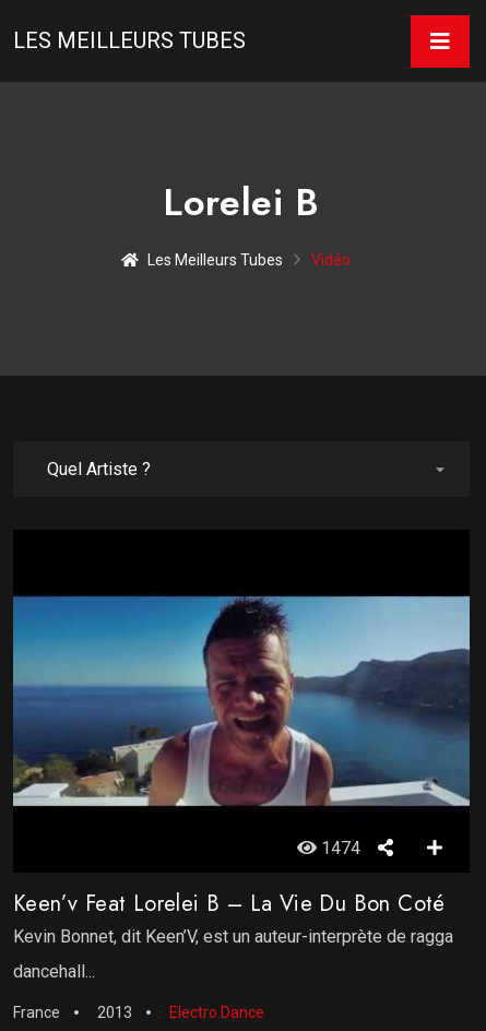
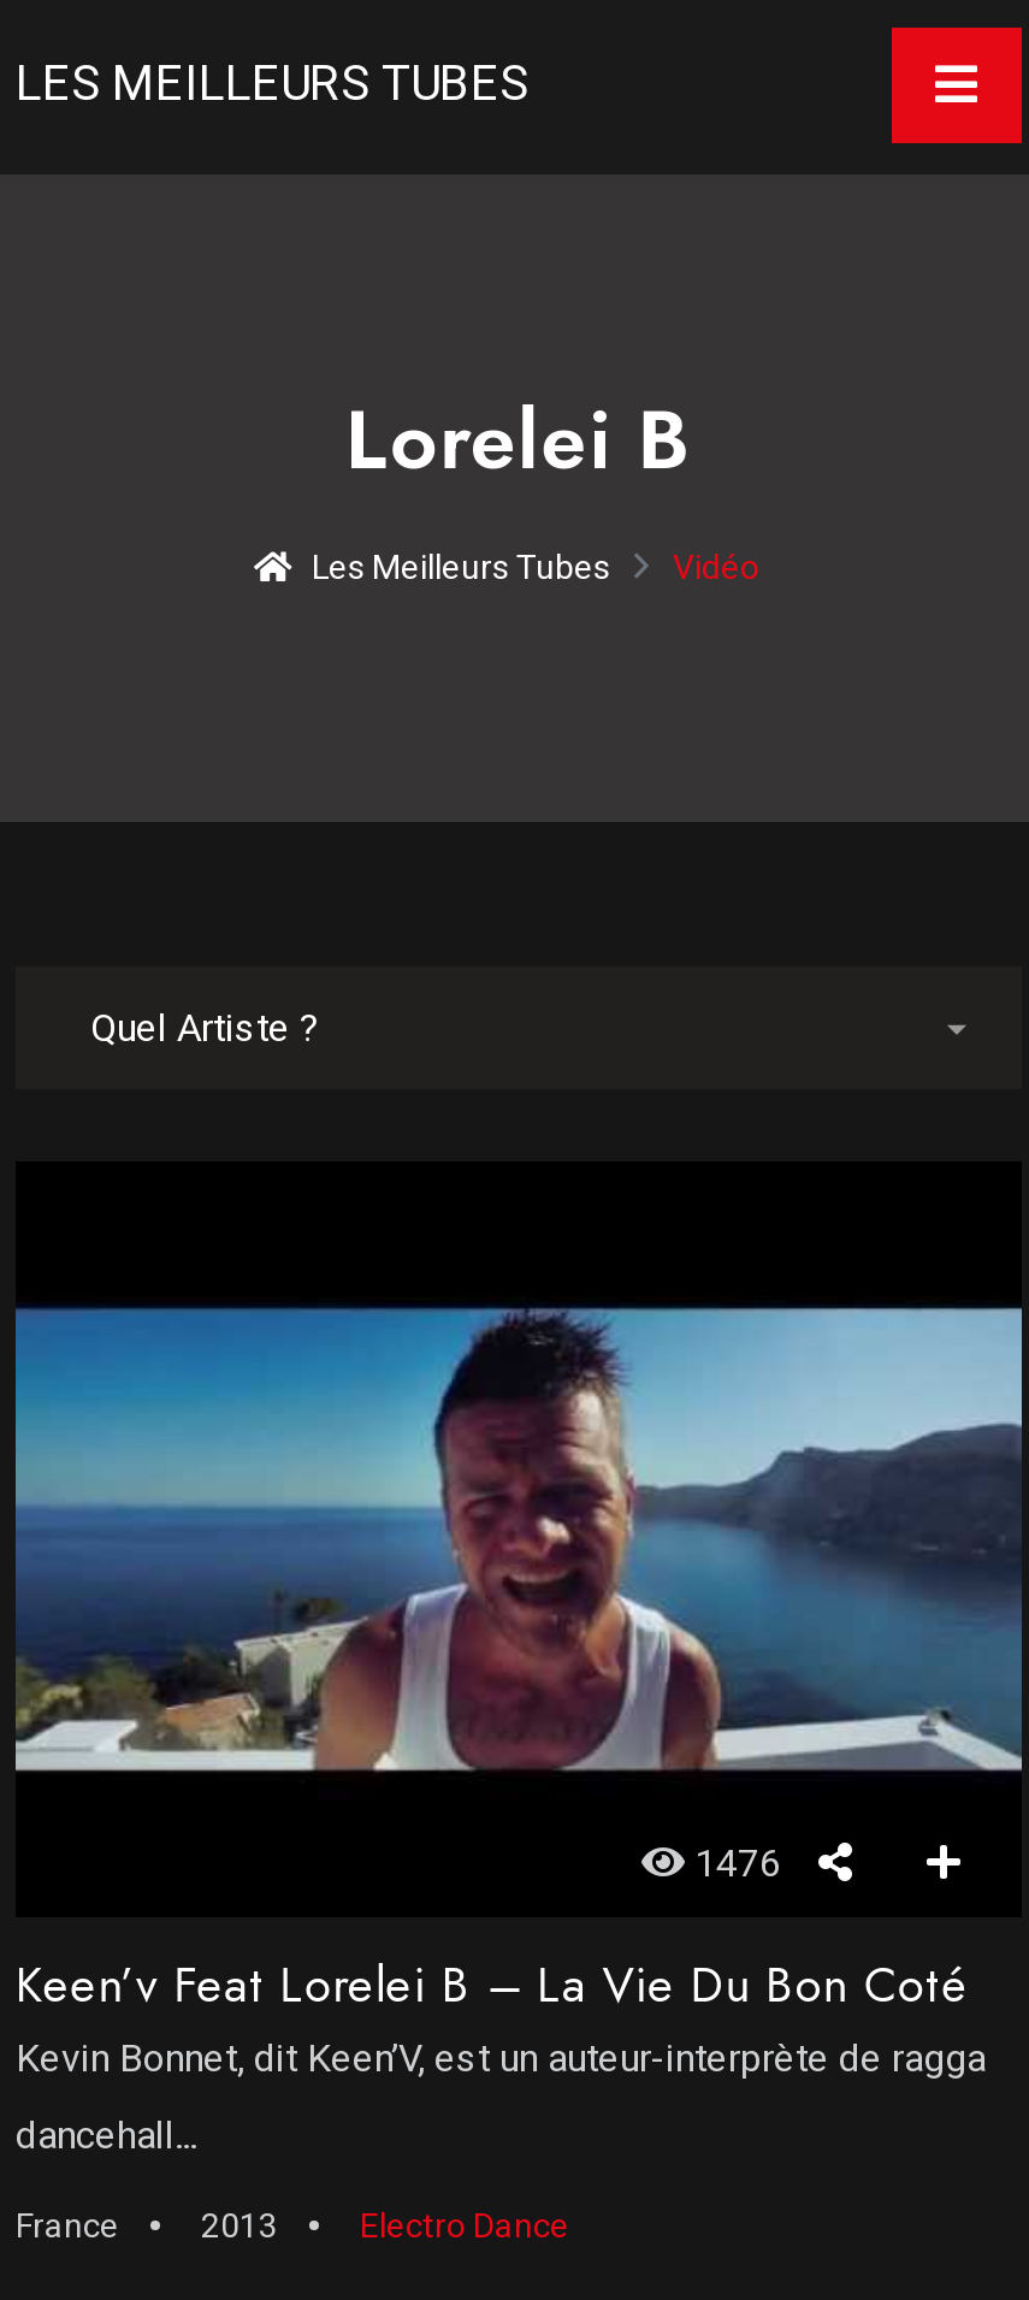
- 1474
+ 1476
